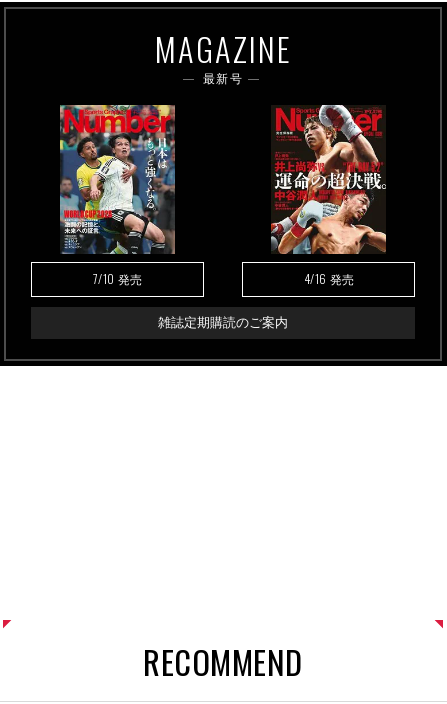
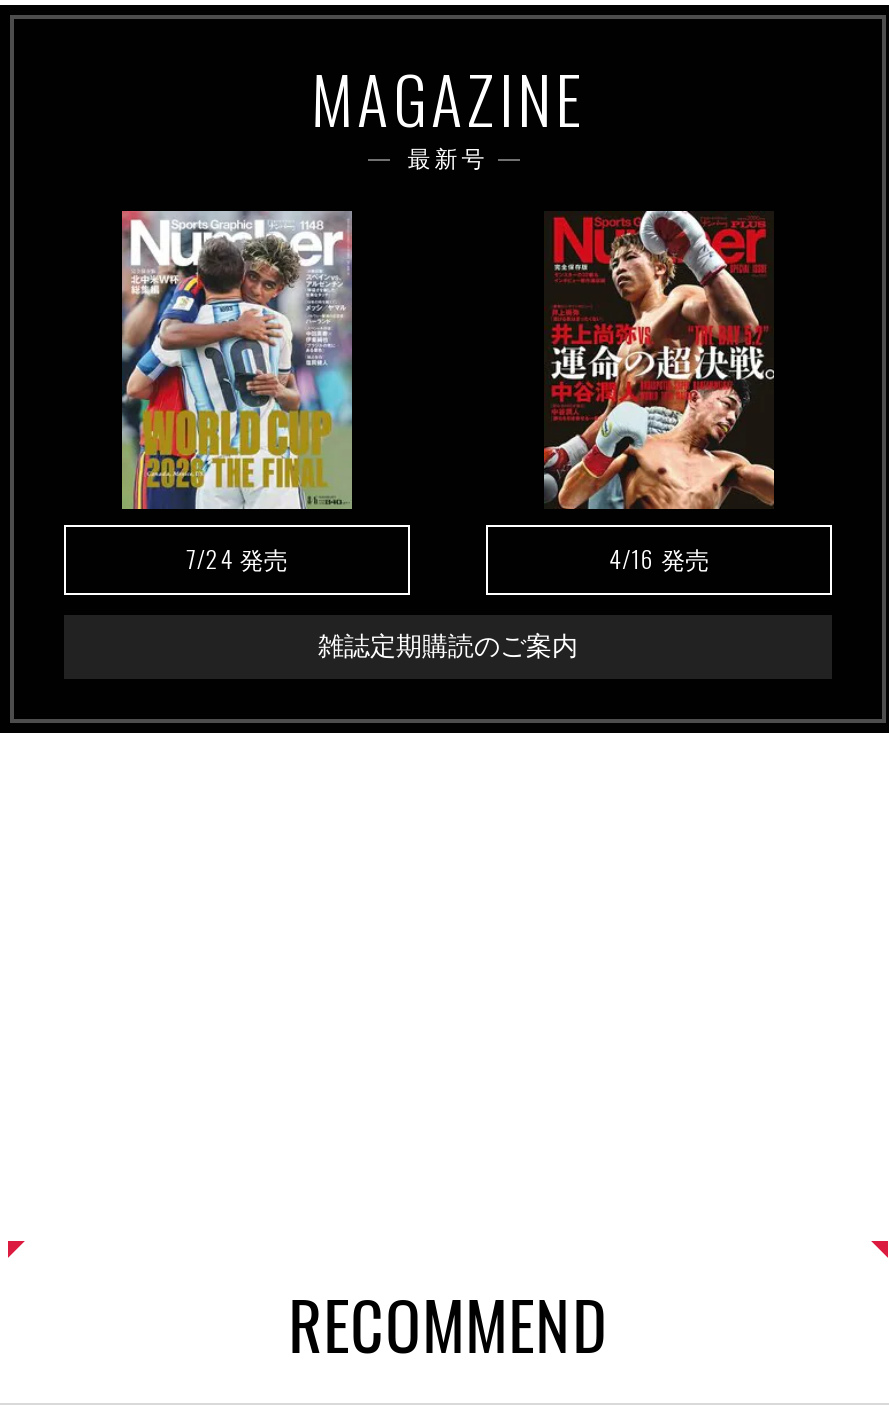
- [image]
- 7/10発売
+ [image]
+ 7/24発売
